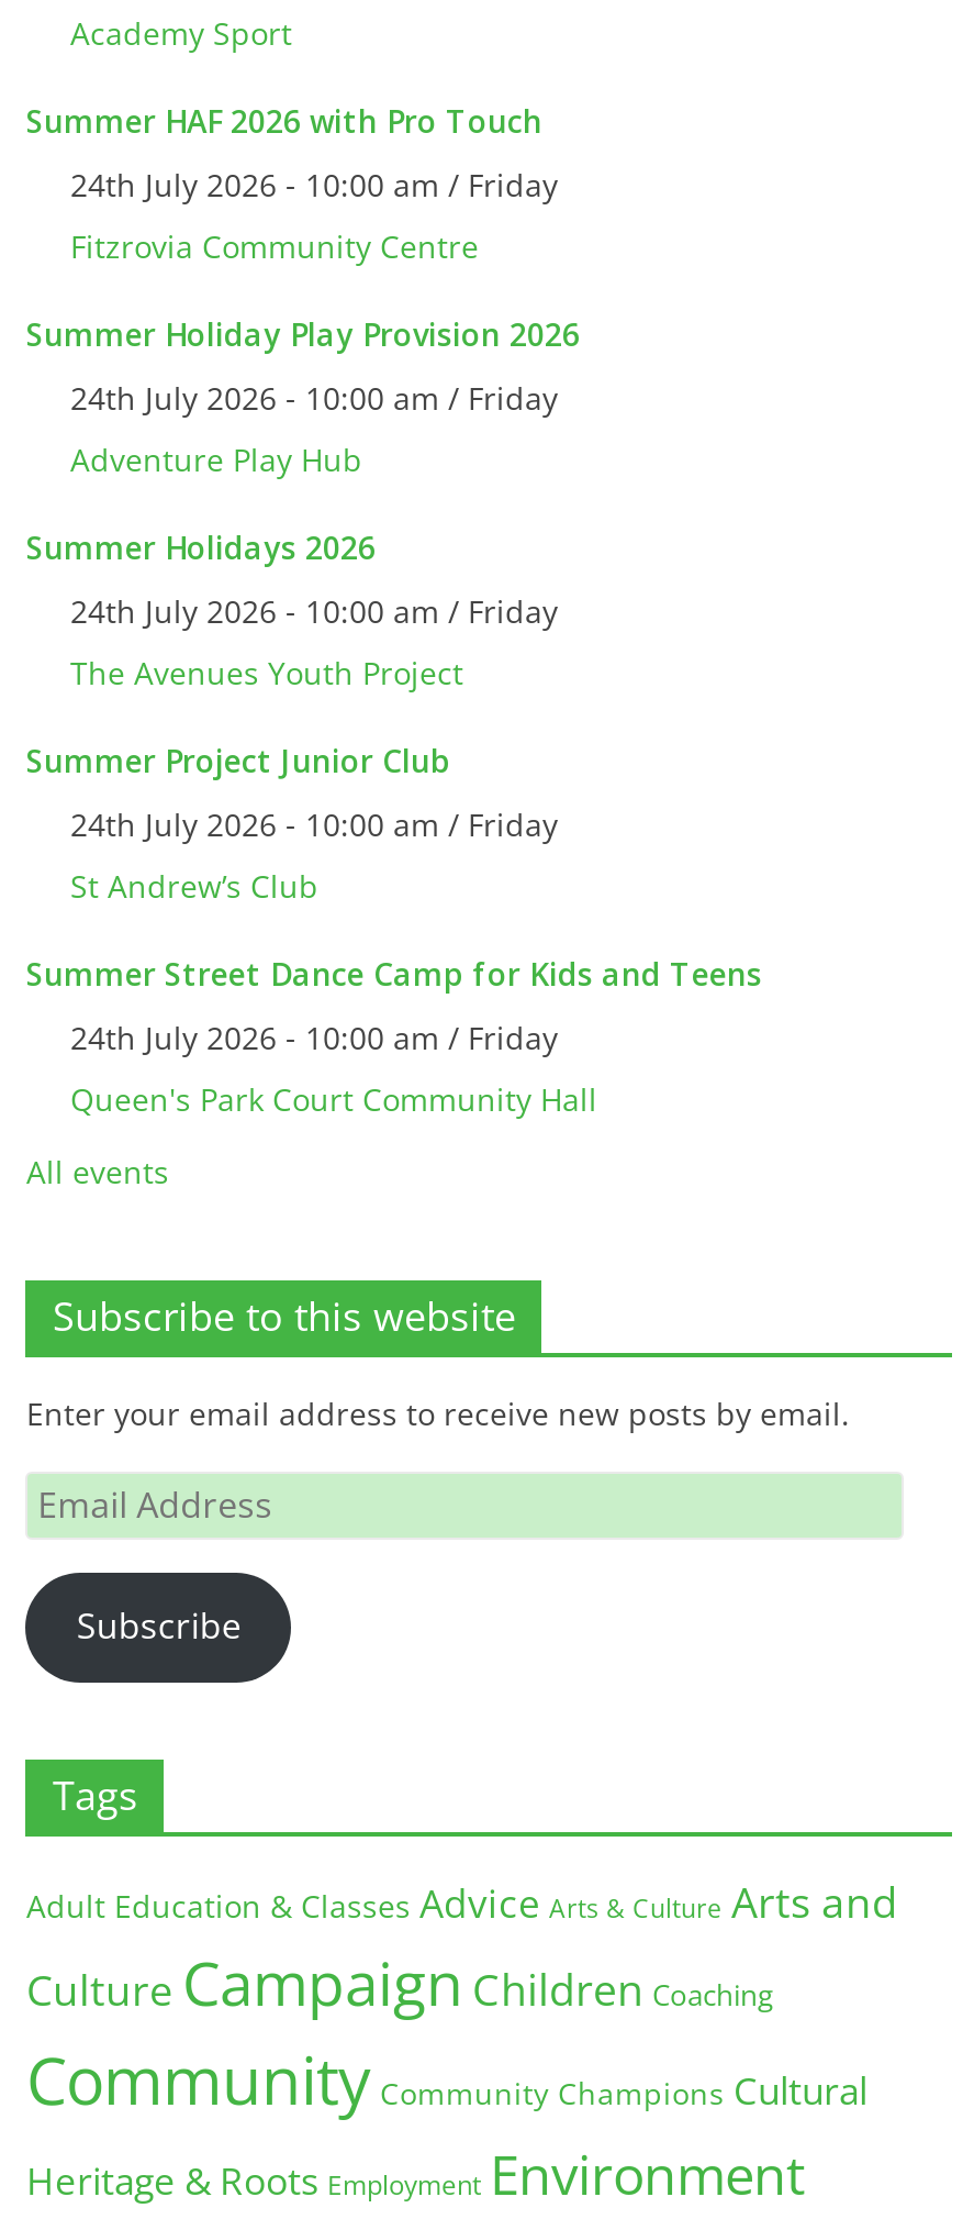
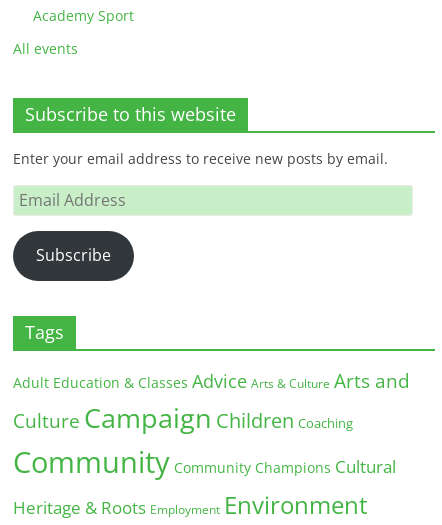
- Summer HAF 2026 with Pro Touch
- 24th July 2026 - 10:00 am / Friday
- Fitzrovia Community Centre
- Summer Holiday Play Provision 2026
- 24th July 2026 - 10:00 am / Friday
- Adventure Play Hub
- Summer Holidays 2026
- 24th July 2026 - 10:00 am / Friday
- The Avenues Youth Project
- Summer Project Junior Club
- 24th July 2026 - 10:00 am / Friday
- St Andrew’s Club
- Summer Street Dance Camp for Kids and Teens
- 24th July 2026 - 10:00 am / Friday
- Queen's Park Court Community Hall
